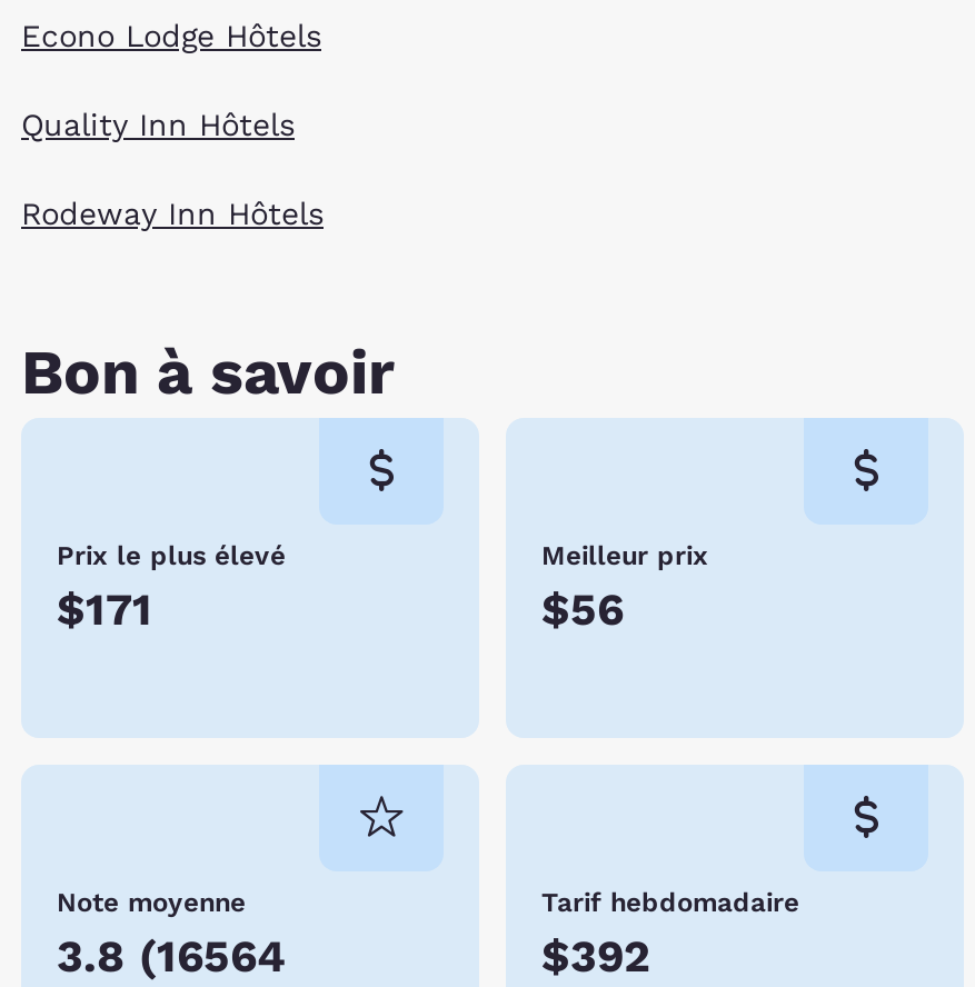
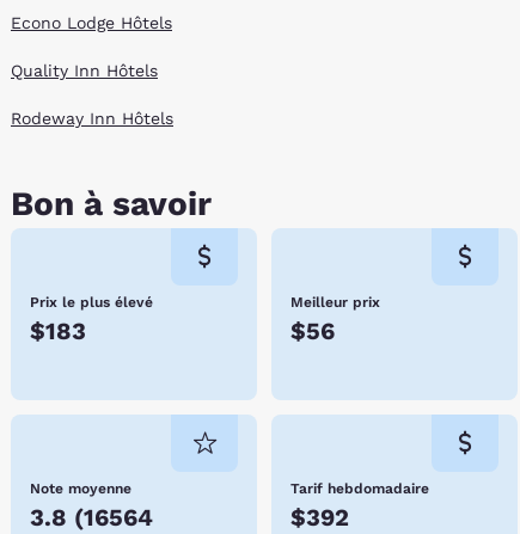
- $171
+ $183
